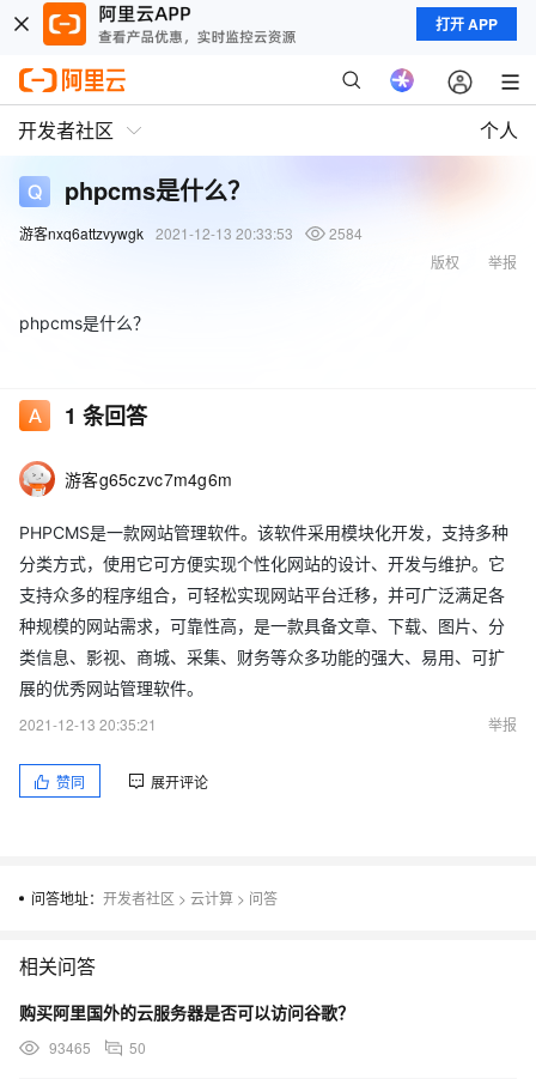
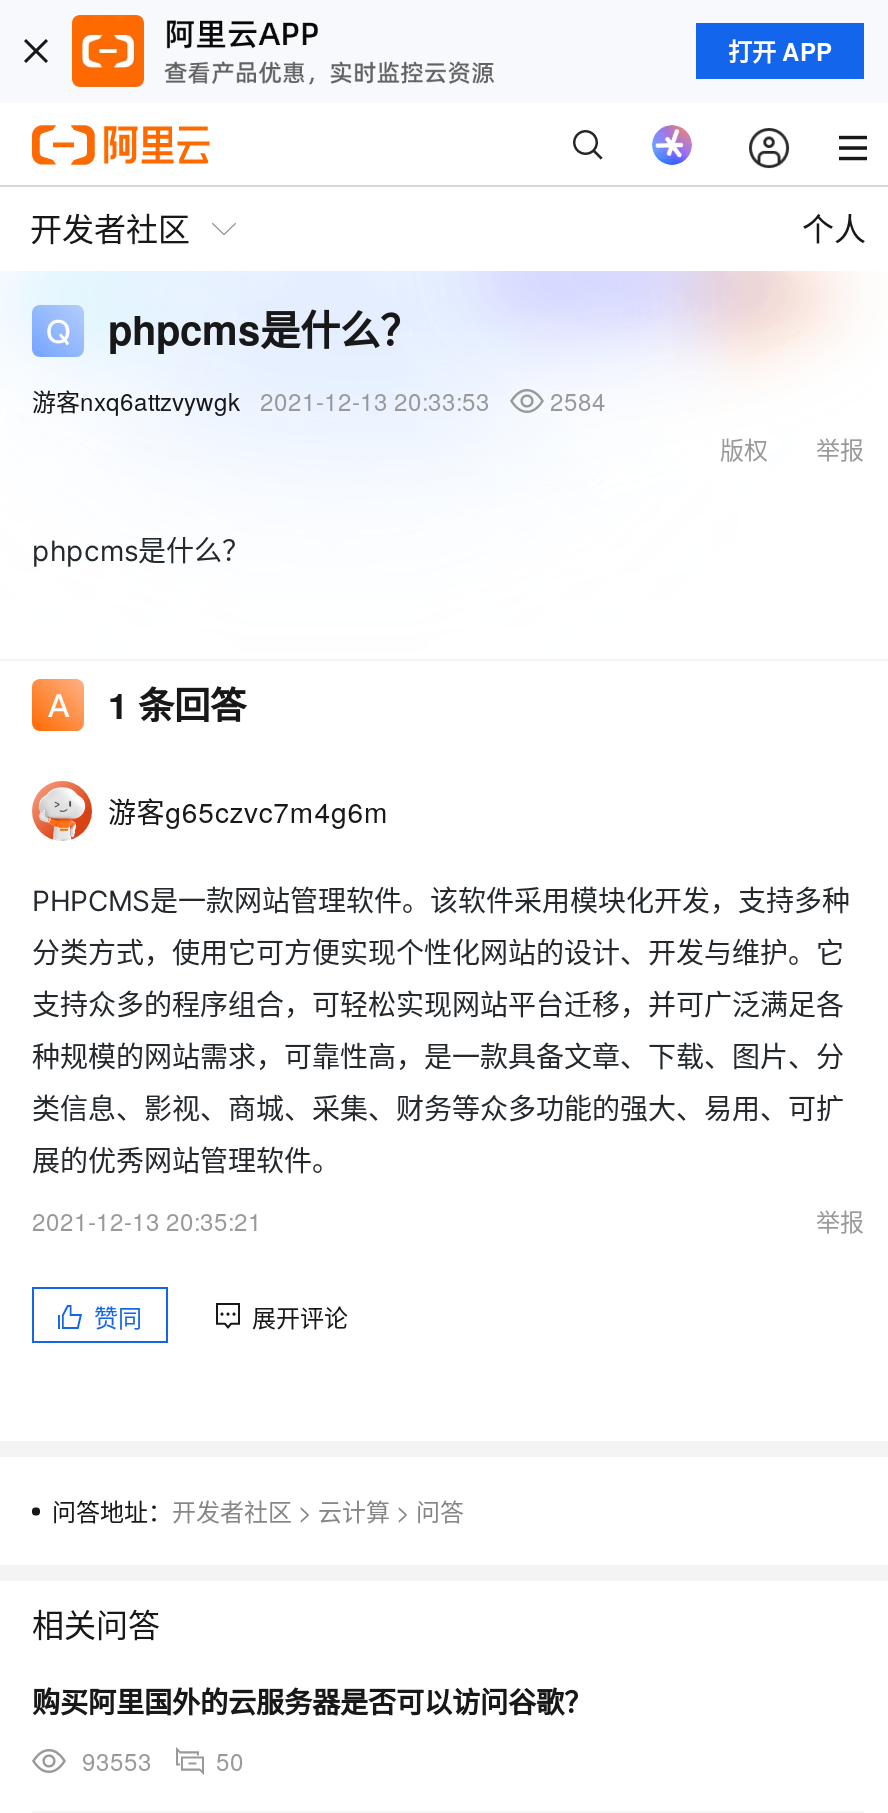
- 93465 50
+ 93553 50
